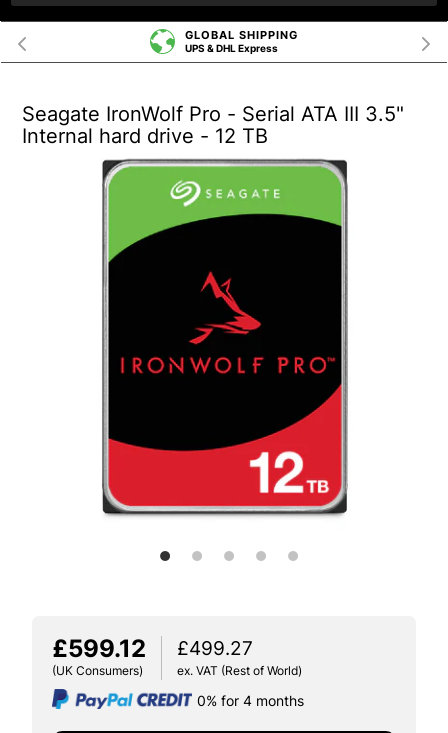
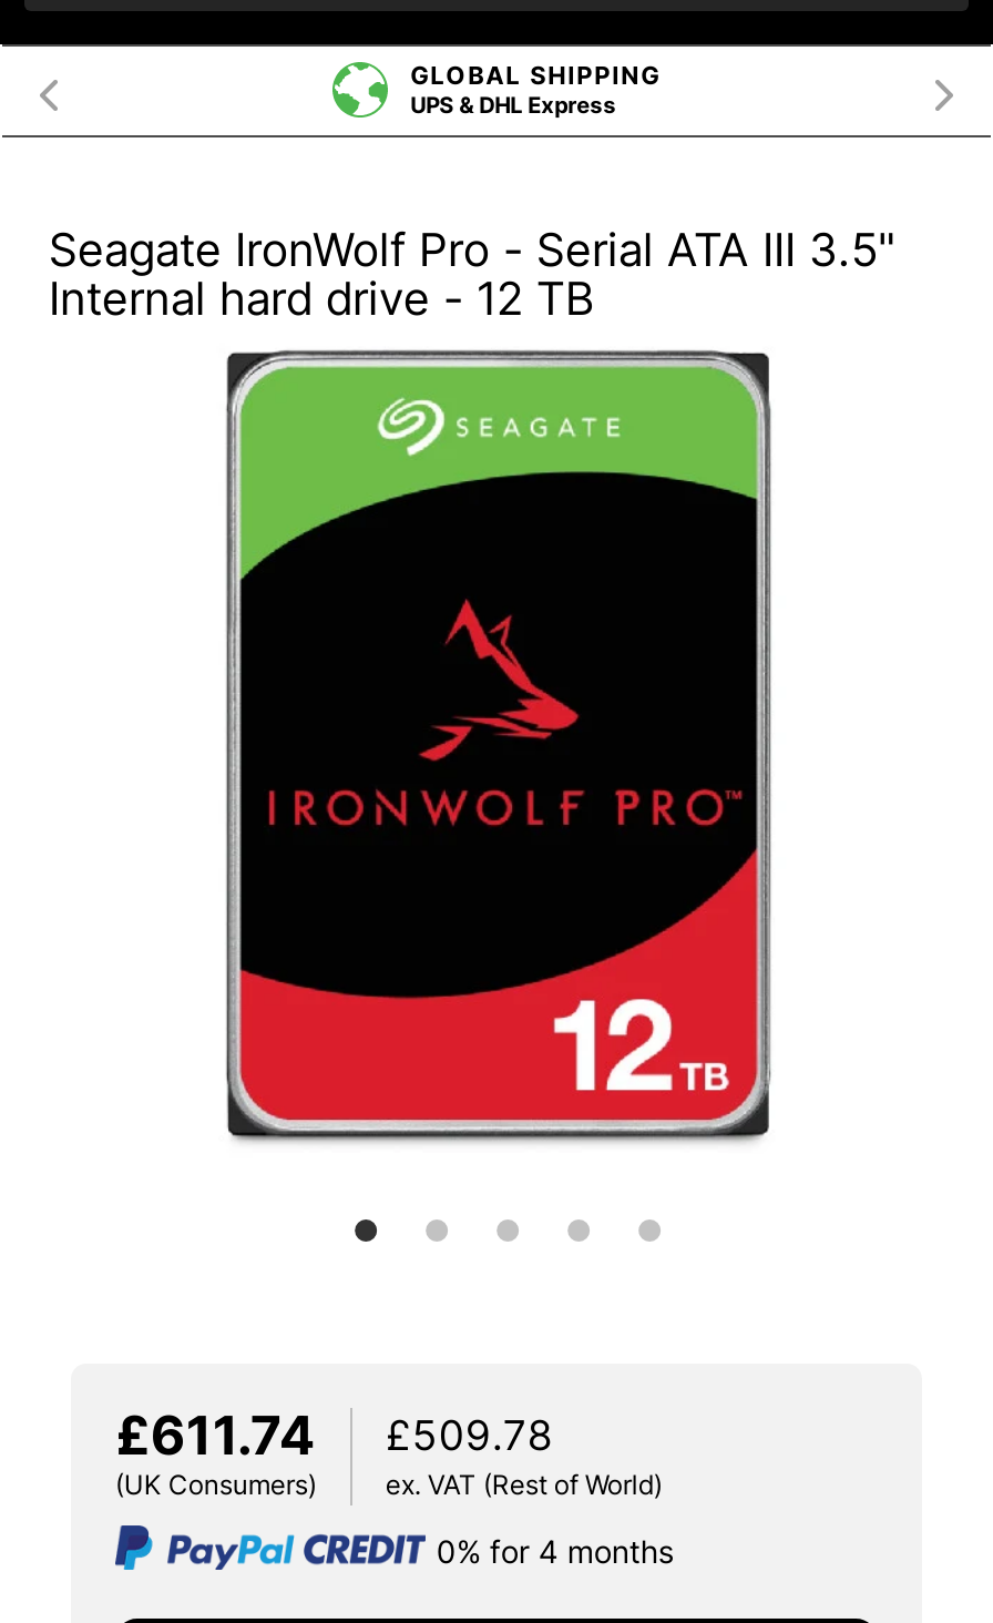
- £599.12
+ £611.74

- £499.27
+ £509.78
